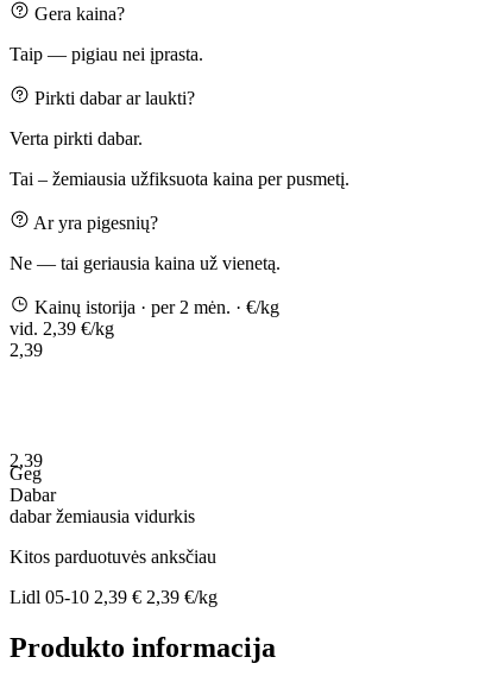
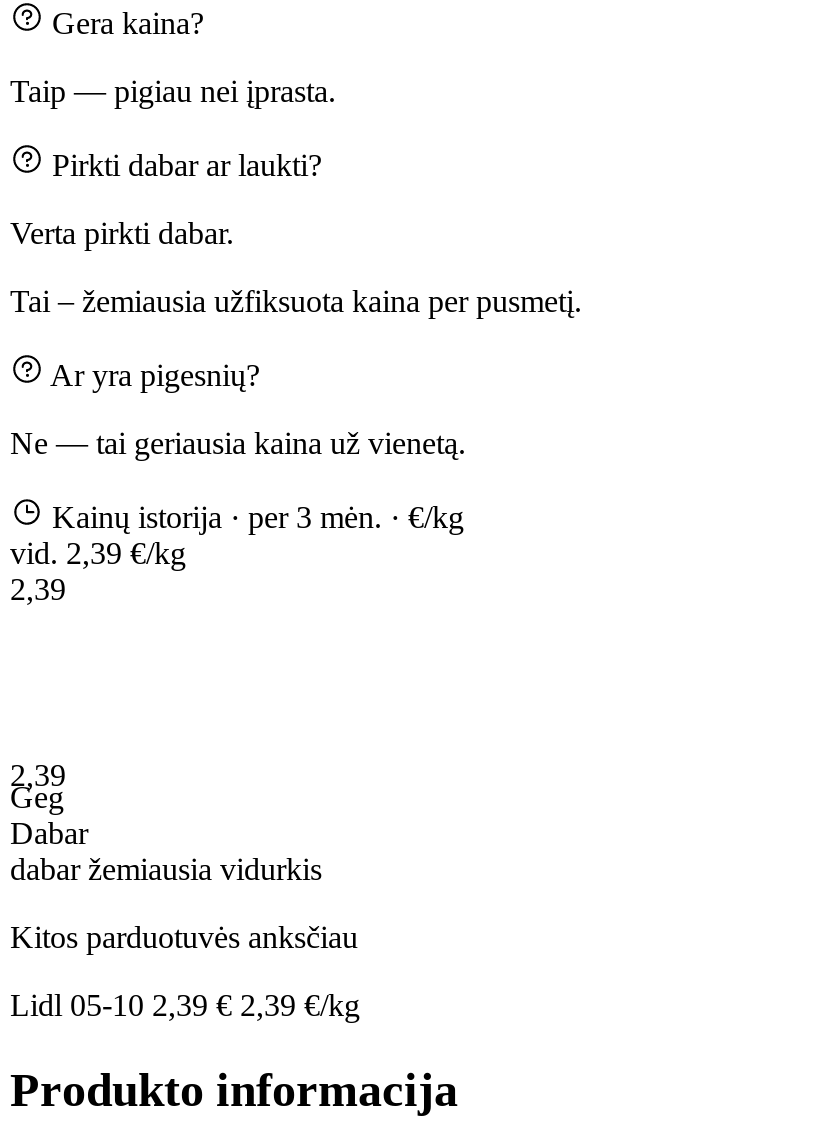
- Kainų istorija · per 2 mėn. · €/kg
+ Kainų istorija · per 3 mėn. · €/kg
